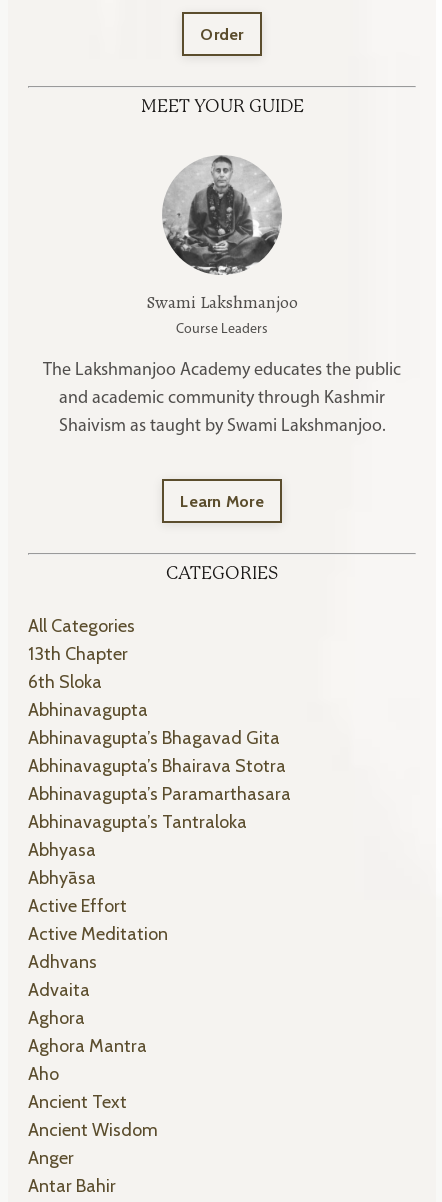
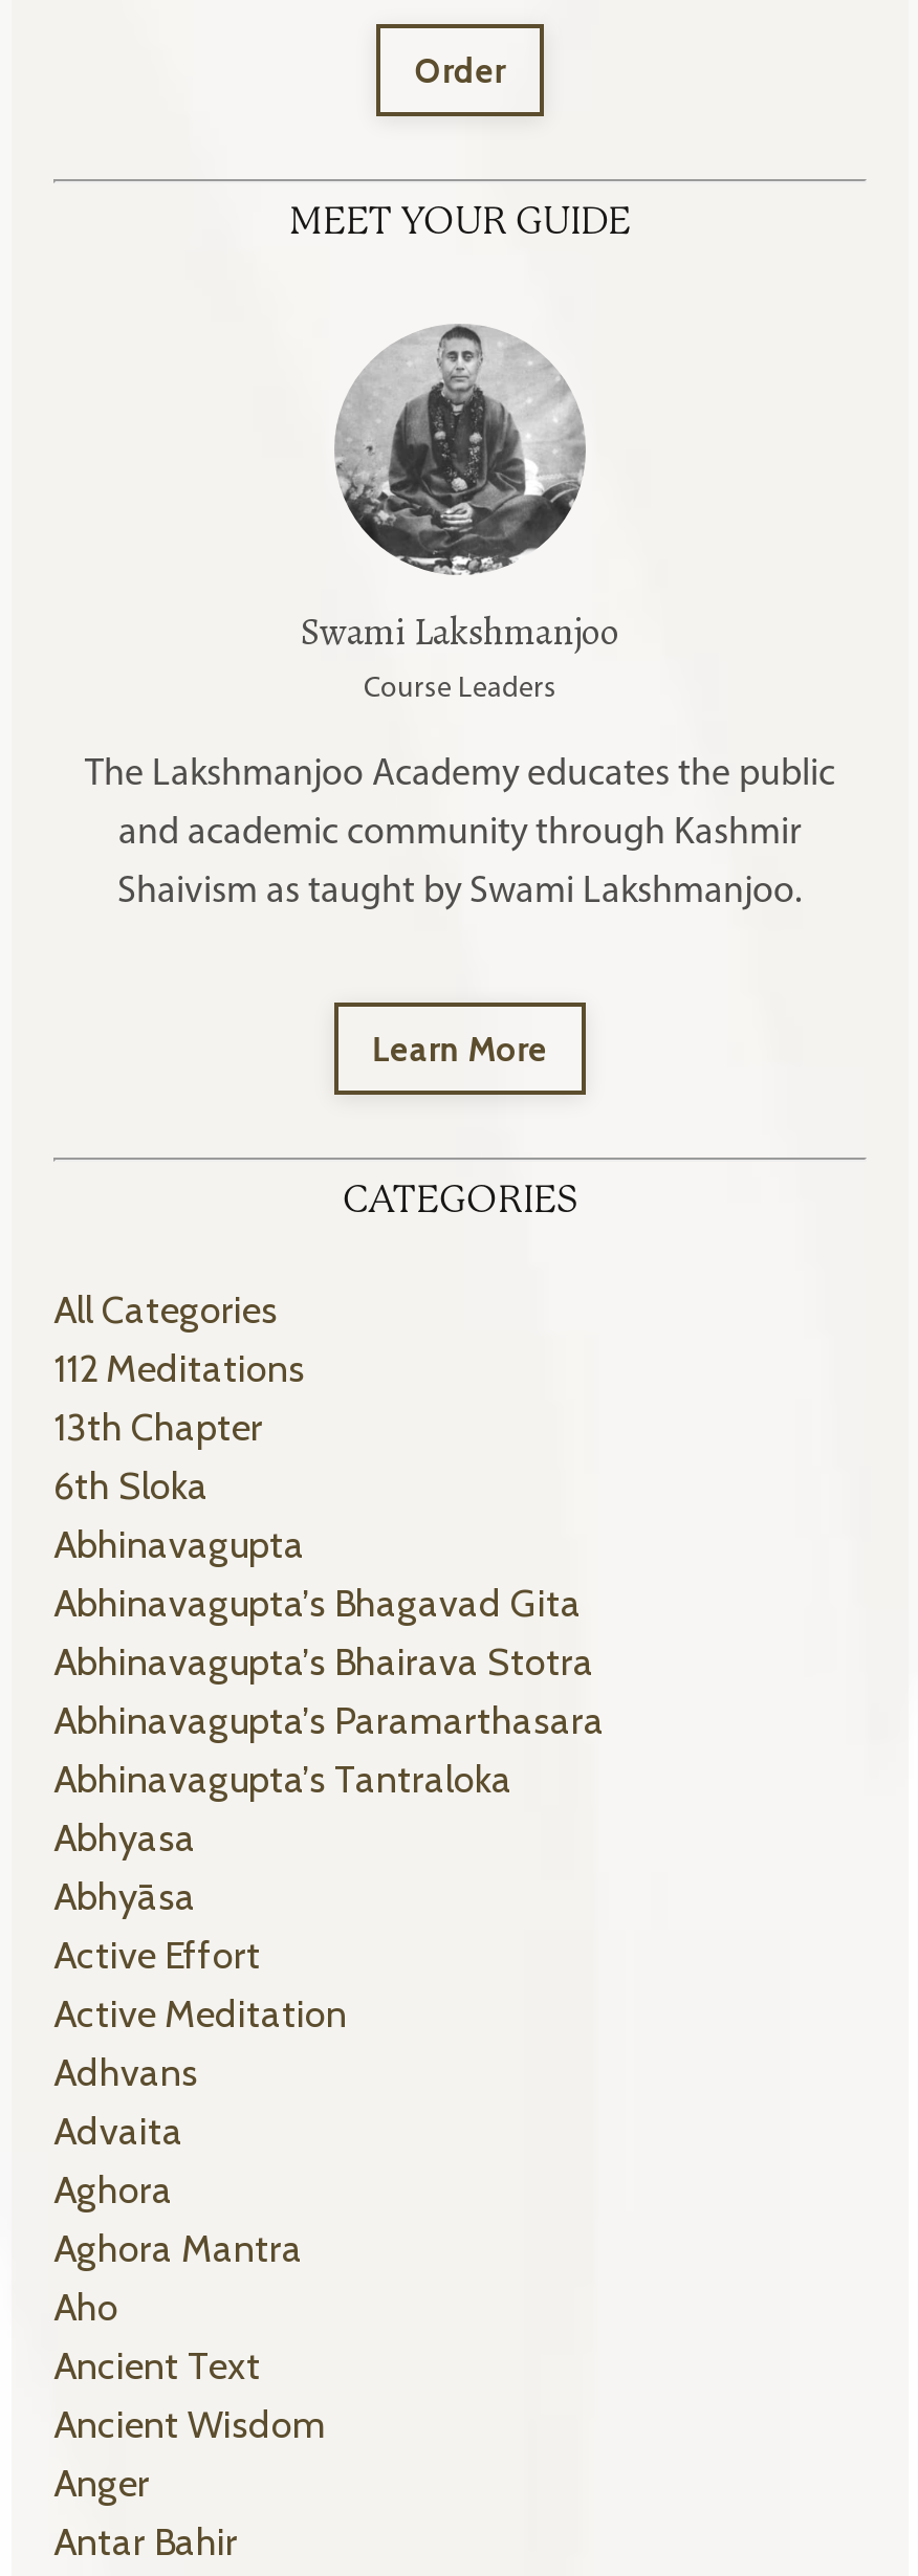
+ 112 Meditations
